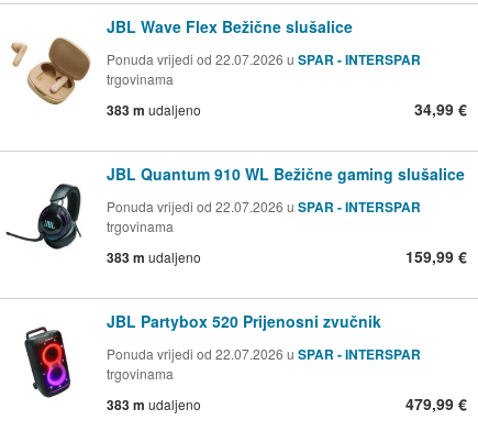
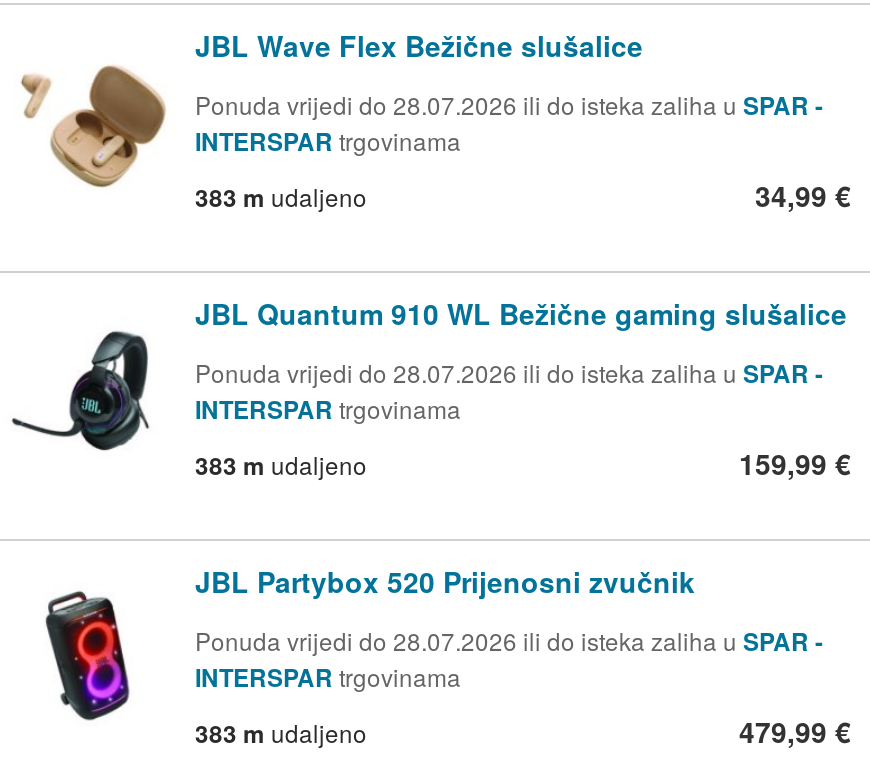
- Ponuda vrijedi od 22.07.2026 u SPAR - INTERSPAR
- trgovinama
+ Ponuda vrijedi do 28.07.2026 ili do isteka zaliha u SPAR -
+ INTERSPAR trgovinama

- Ponuda vrijedi od 22.07.2026 u SPAR - INTERSPAR
- trgovinama
+ Ponuda vrijedi do 28.07.2026 ili do isteka zaliha u SPAR -
+ INTERSPAR trgovinama

- Ponuda vrijedi od 22.07.2026 u SPAR - INTERSPAR
- trgovinama
+ Ponuda vrijedi do 28.07.2026 ili do isteka zaliha u SPAR -
+ INTERSPAR trgovinama
